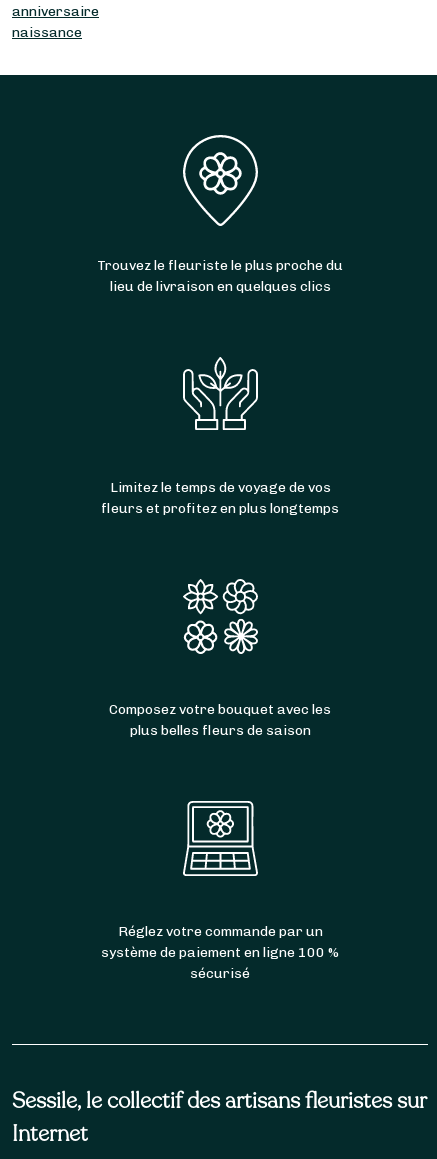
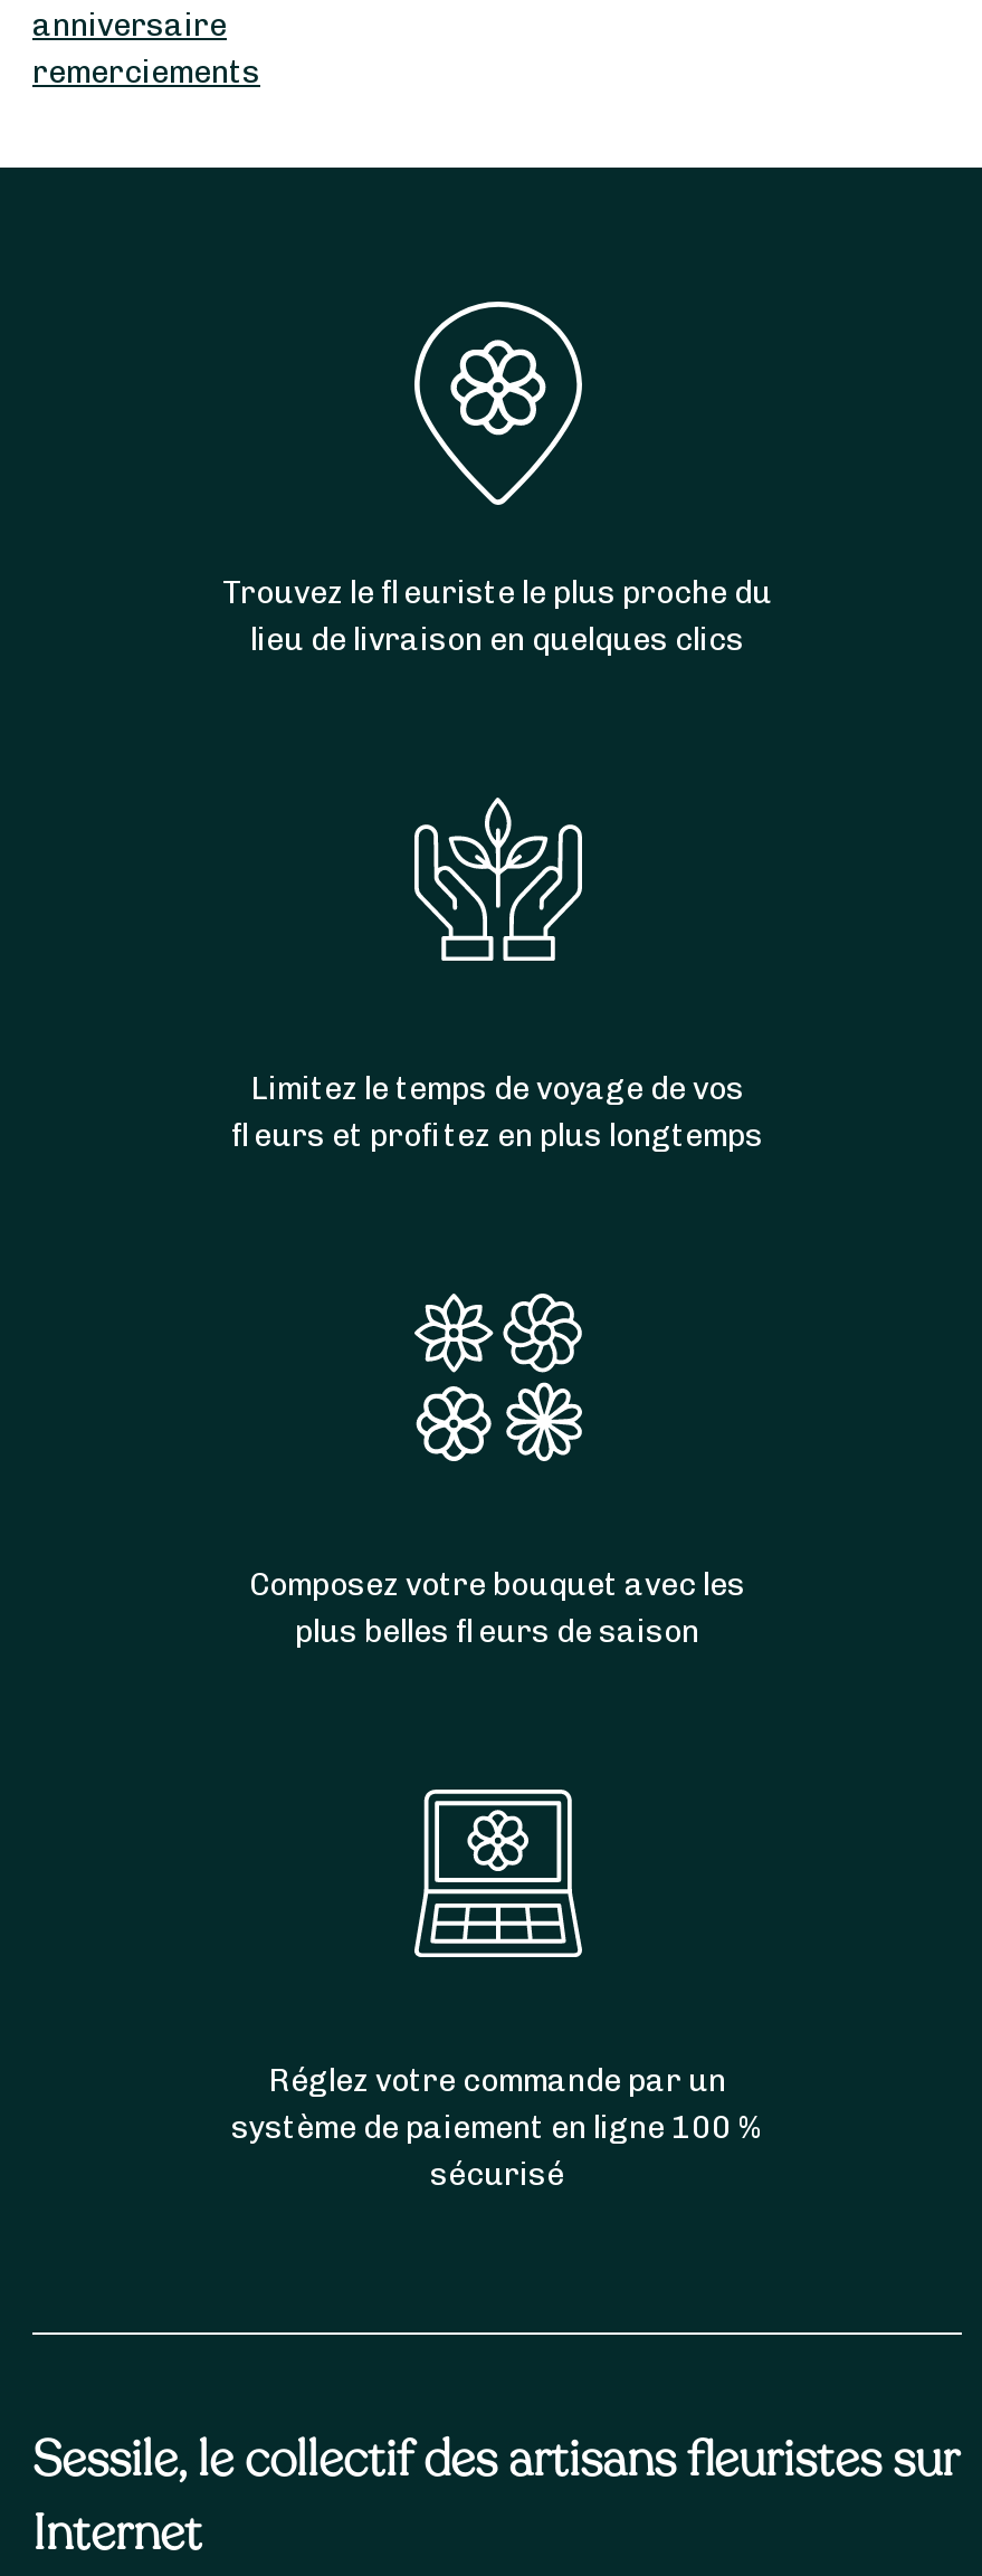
- naissance
+ remerciements
